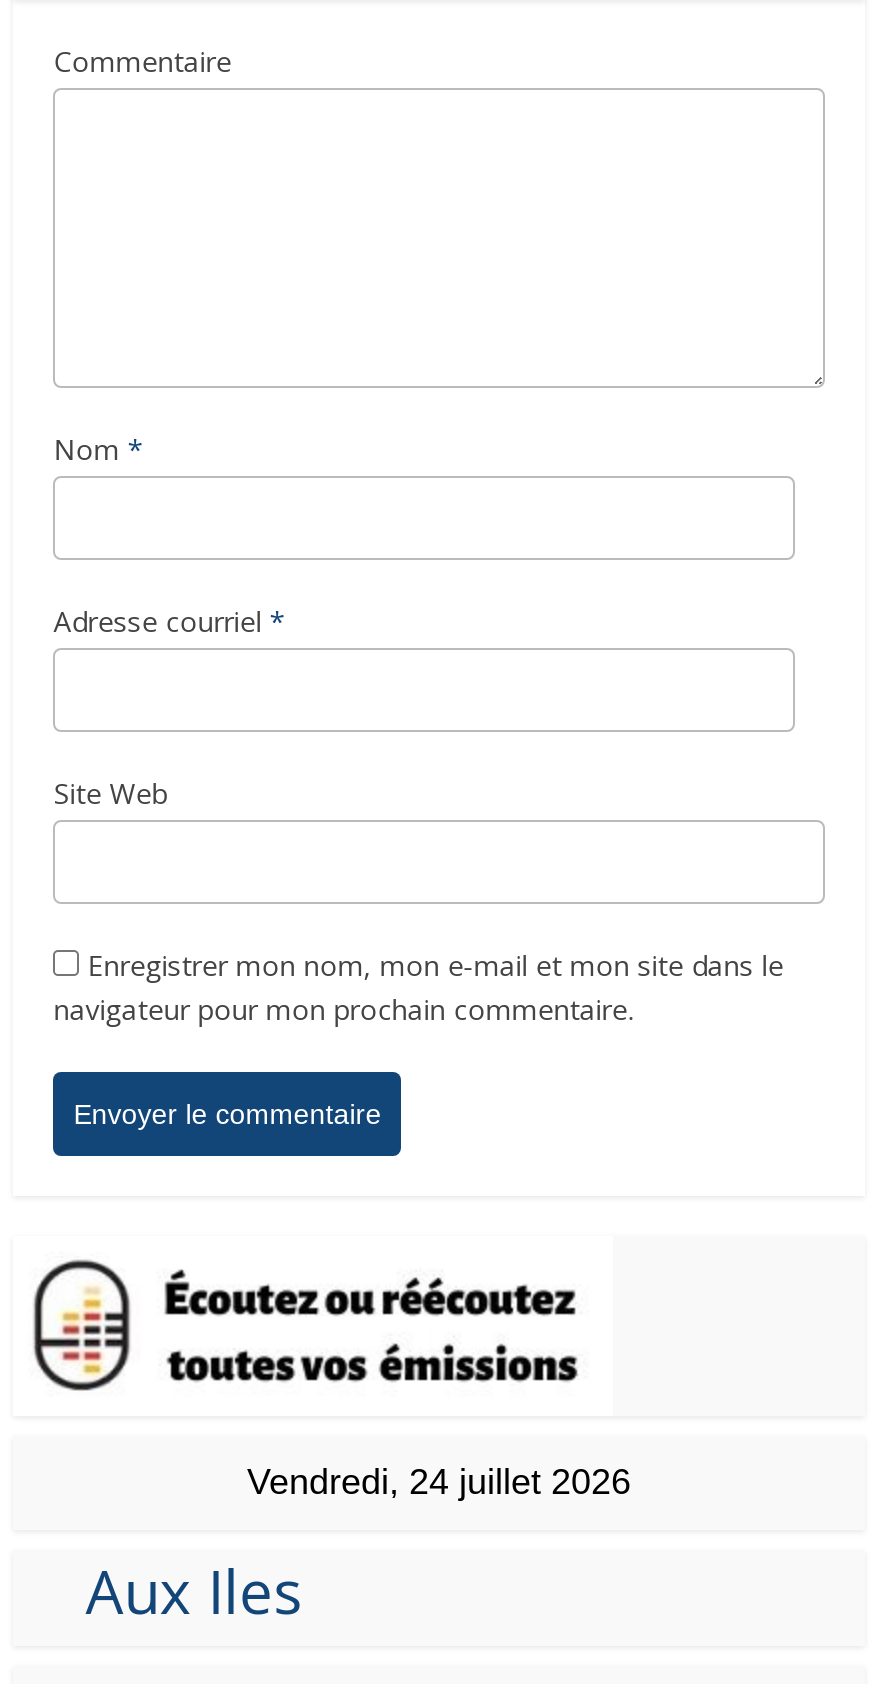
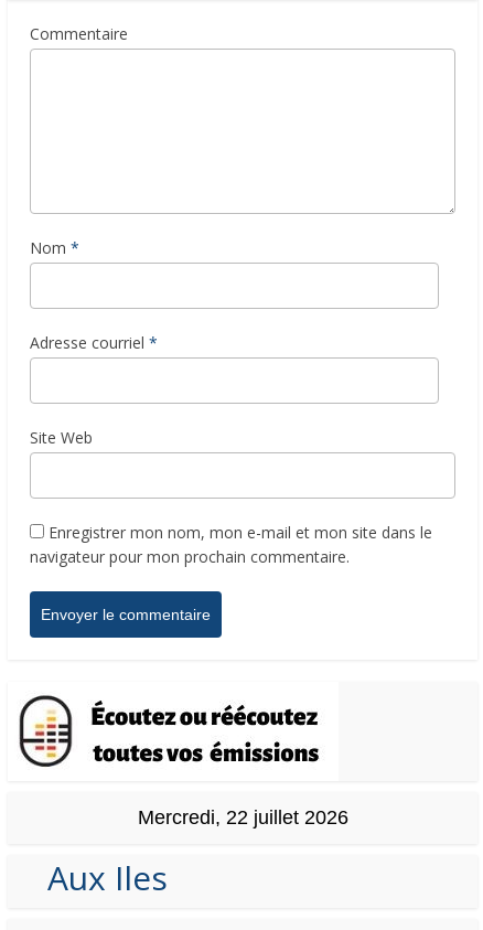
- Vendredi, 24 juillet 2026
+ Mercredi, 22 juillet 2026
